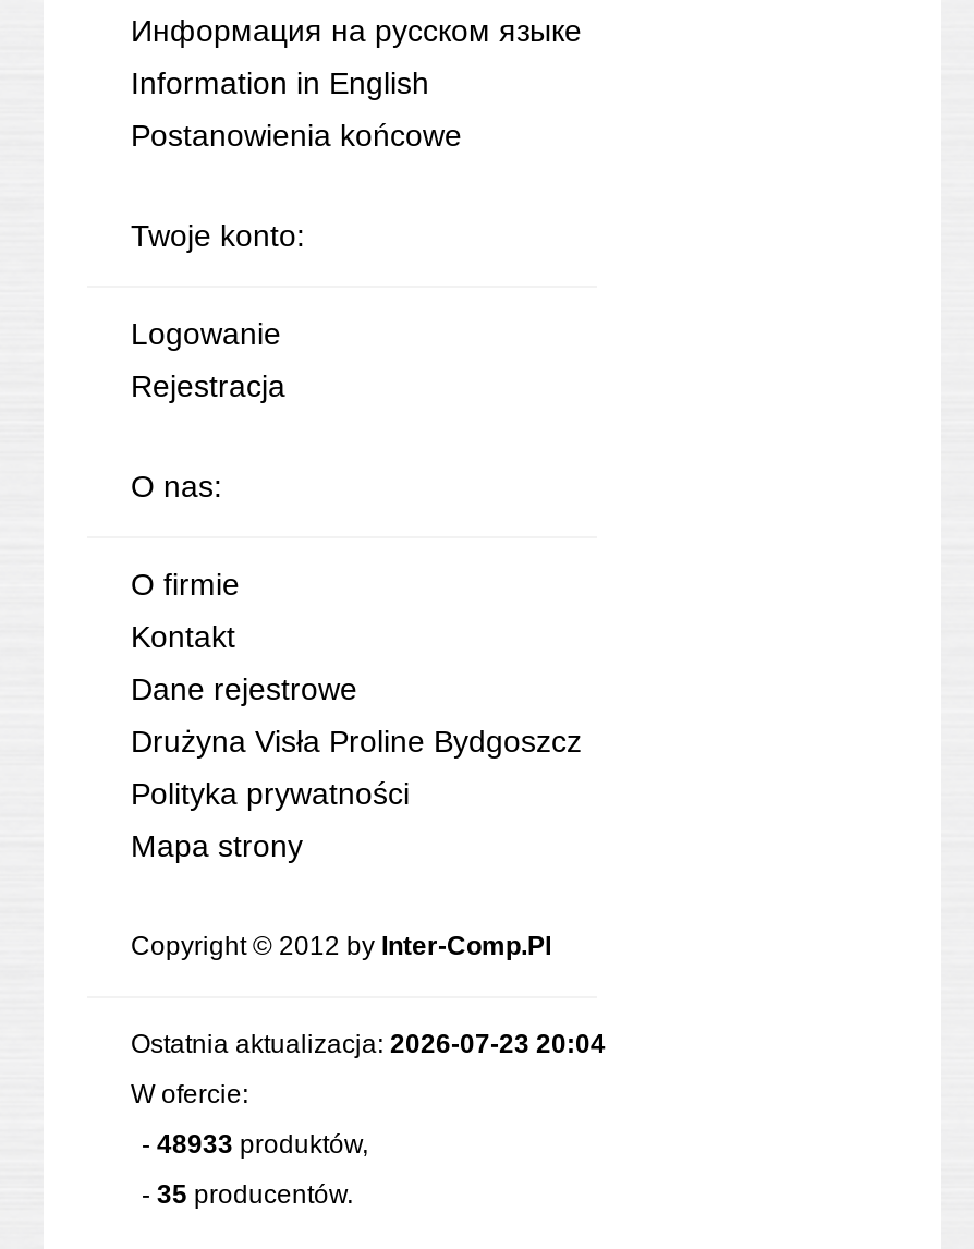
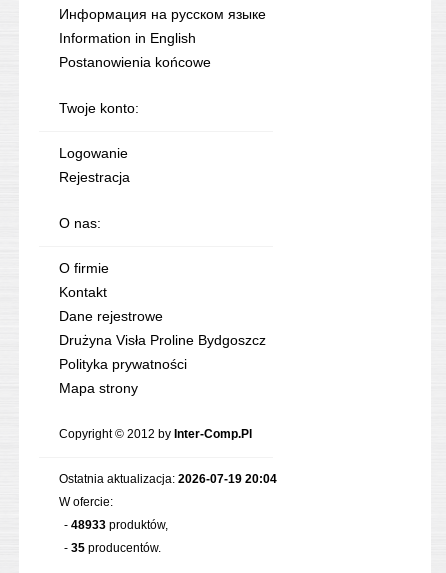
- Ostatnia aktualizacja: 2026-07-23 20:04
+ Ostatnia aktualizacja: 2026-07-19 20:04
